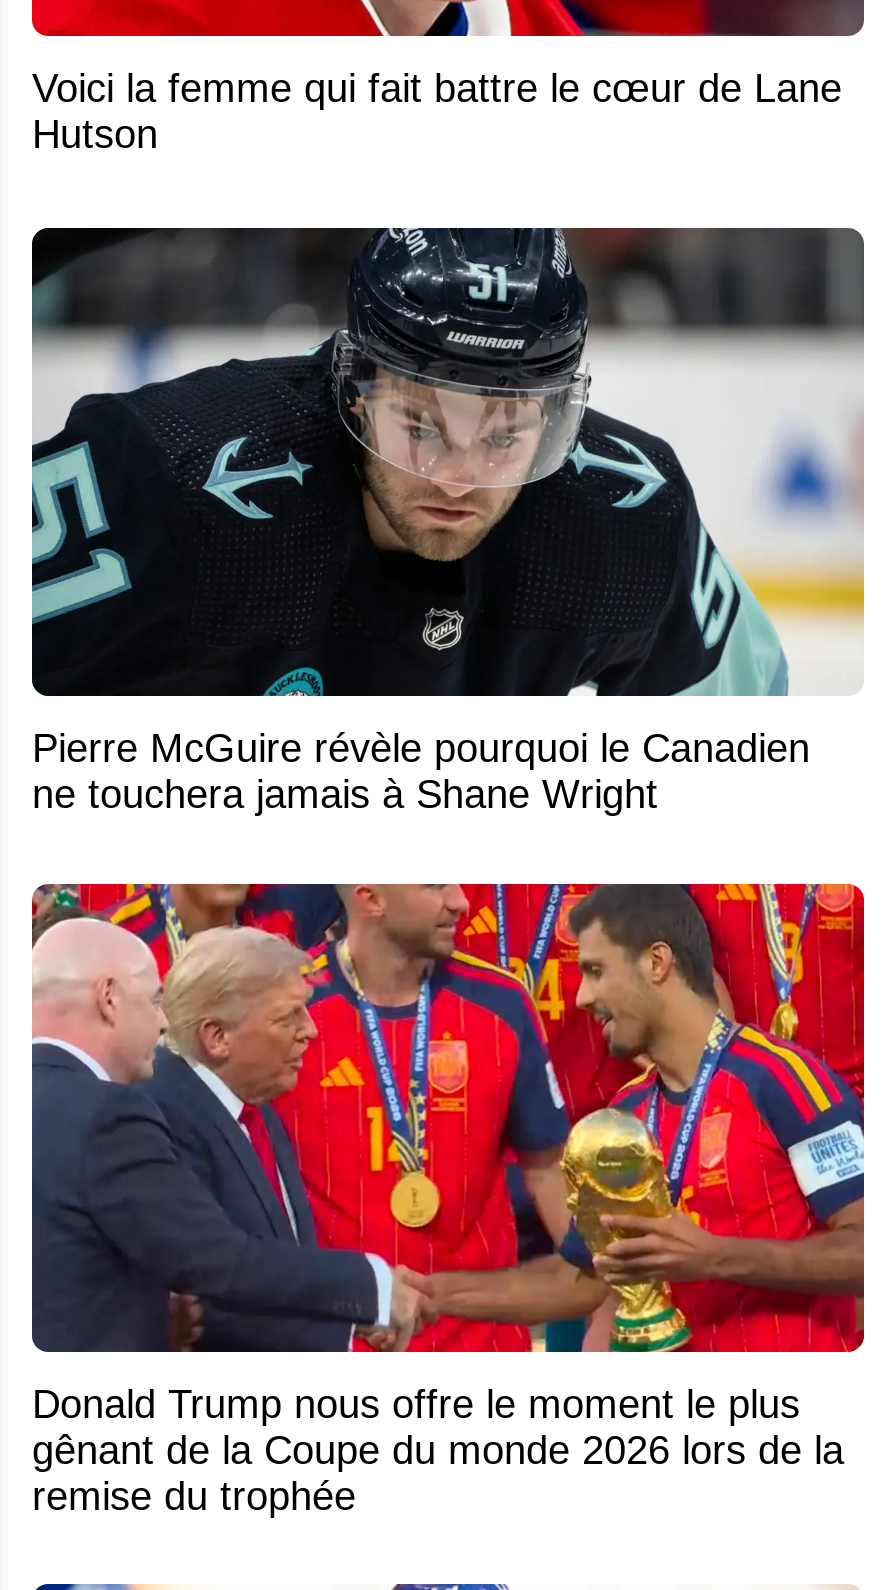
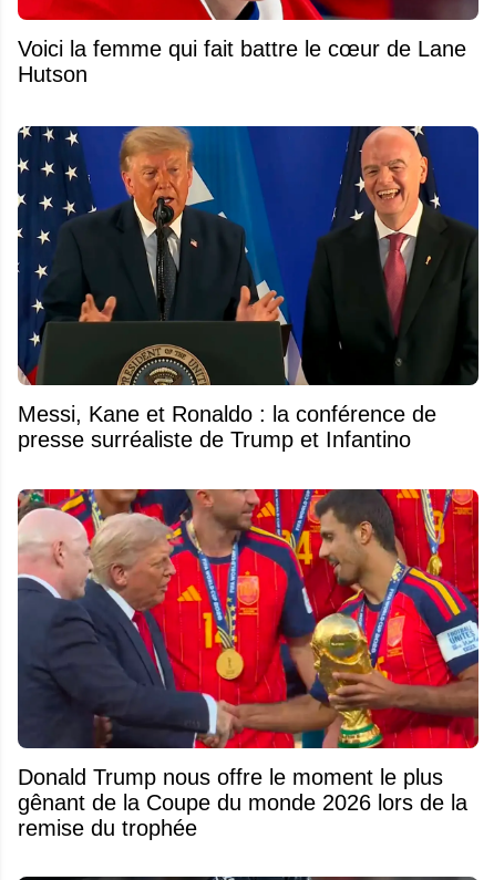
- [image]
- Pierre McGuire révèle pourquoi le Canadien
- ne touchera jamais à Shane Wright
+ [image]
+ Messi, Kane et Ronaldo : la conférence de
+ presse surréaliste de Trump et Infantino
